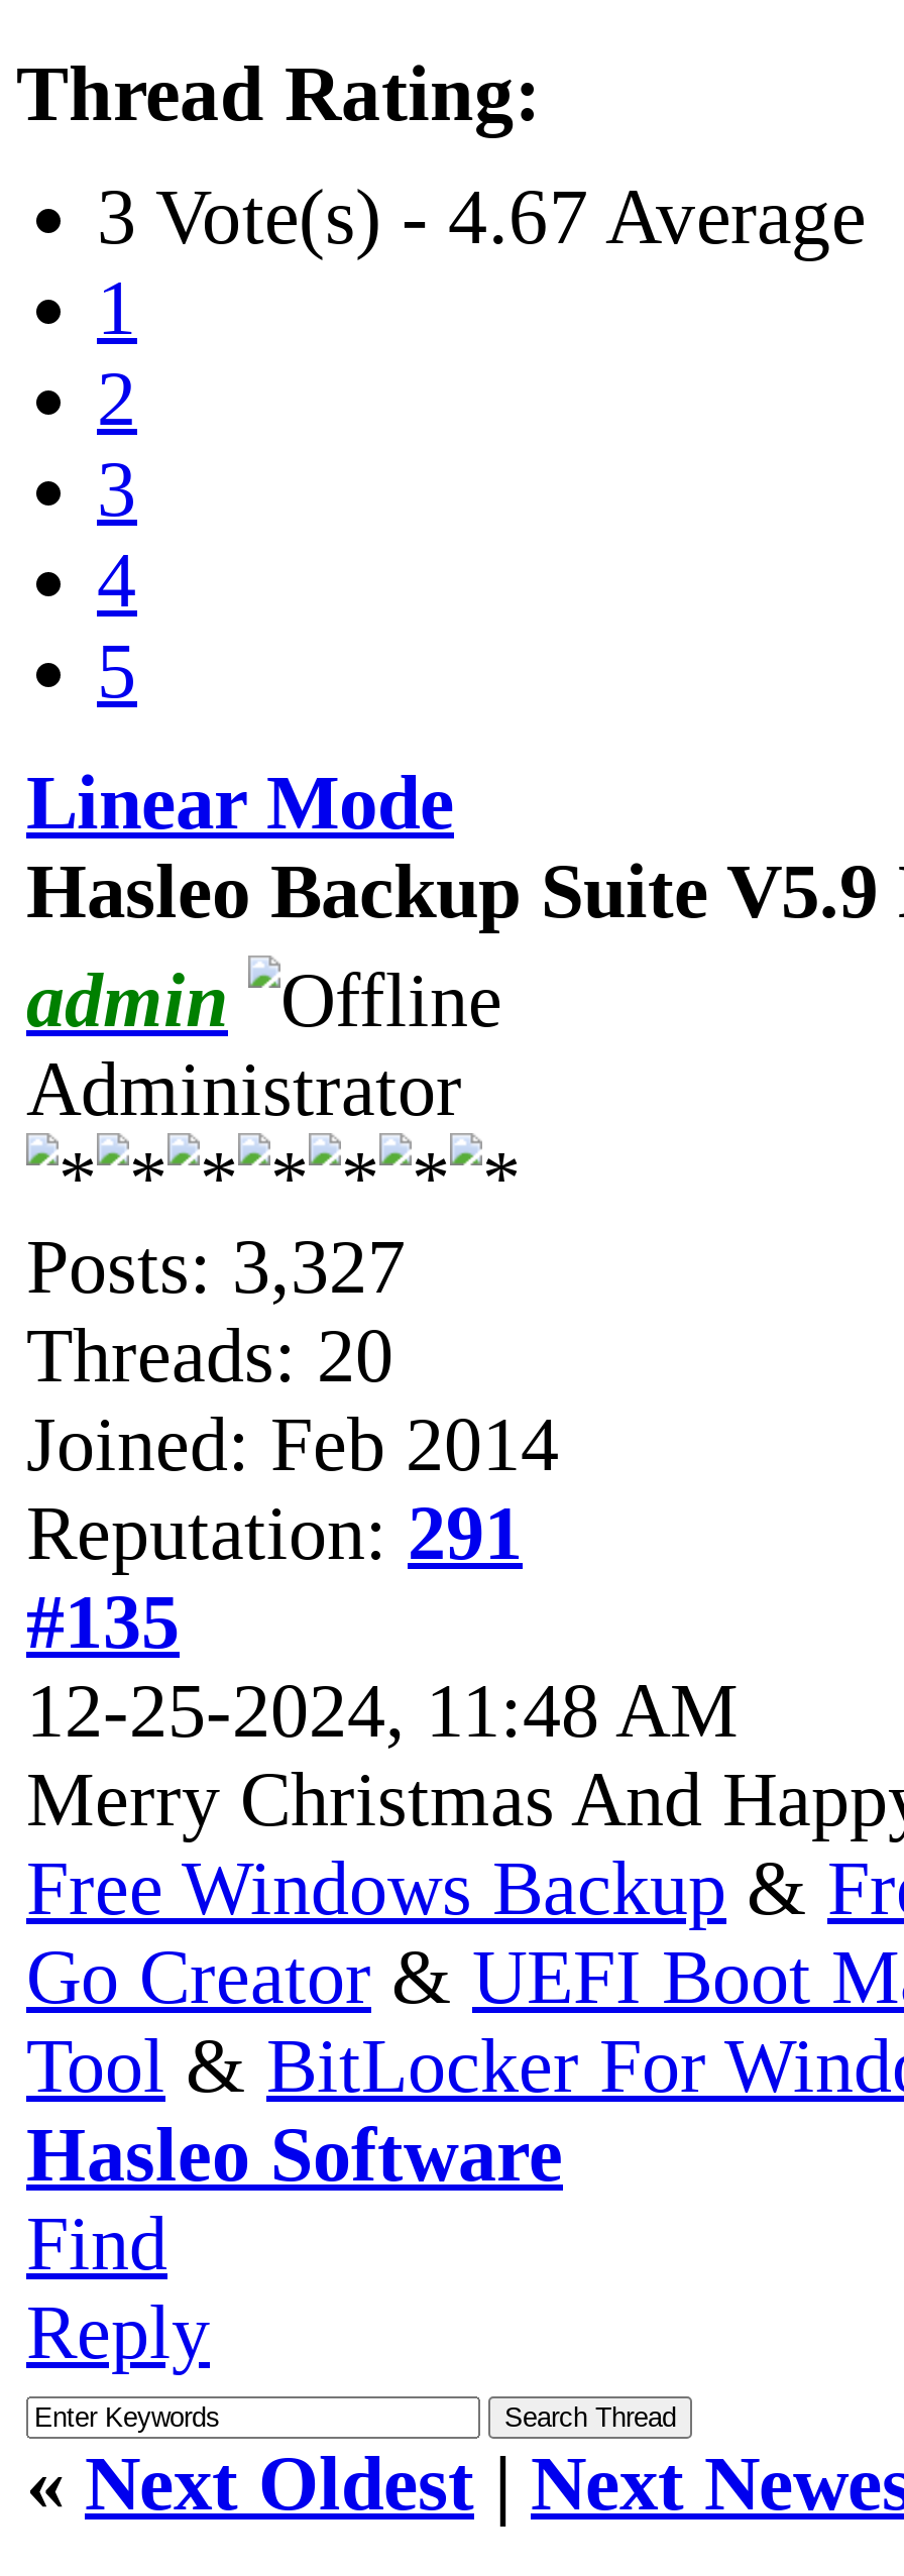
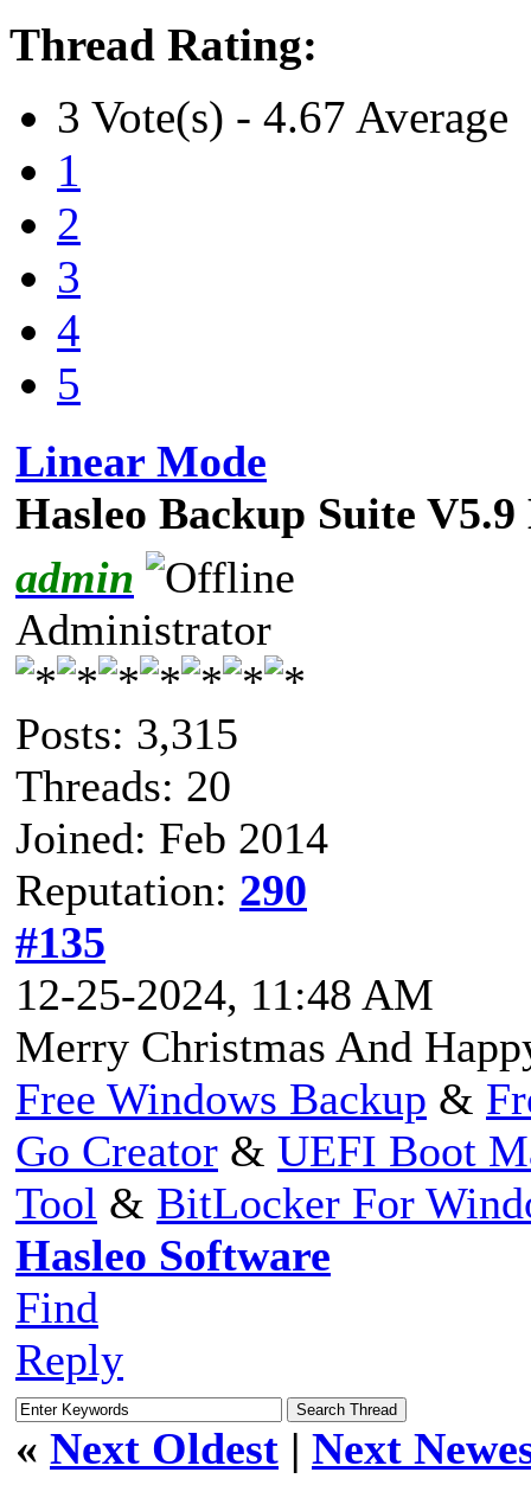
- Posts: 3,327
+ Posts: 3,315

- Reputation: 291
+ Reputation: 290
